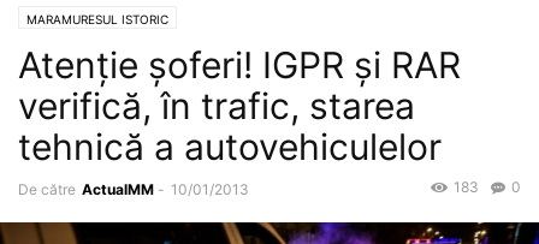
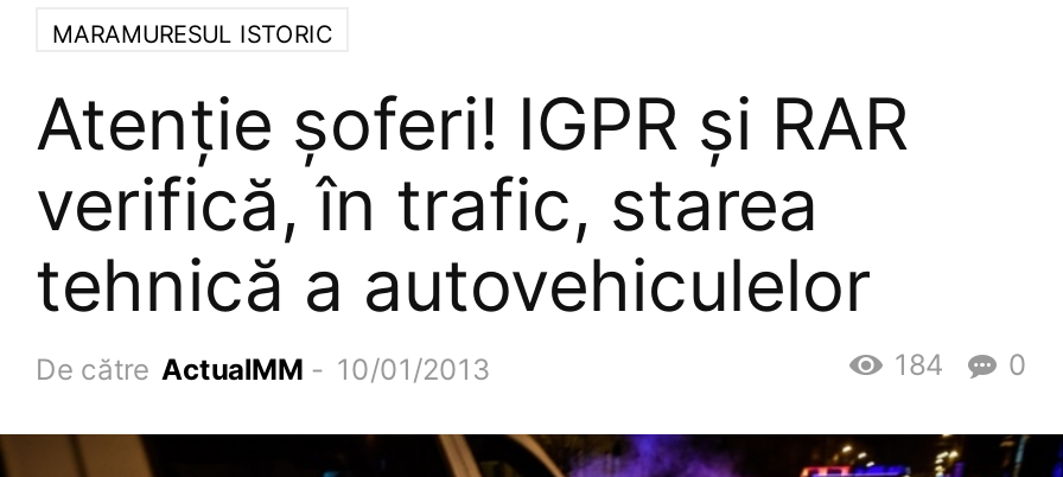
- 183 0
+ 184 0
